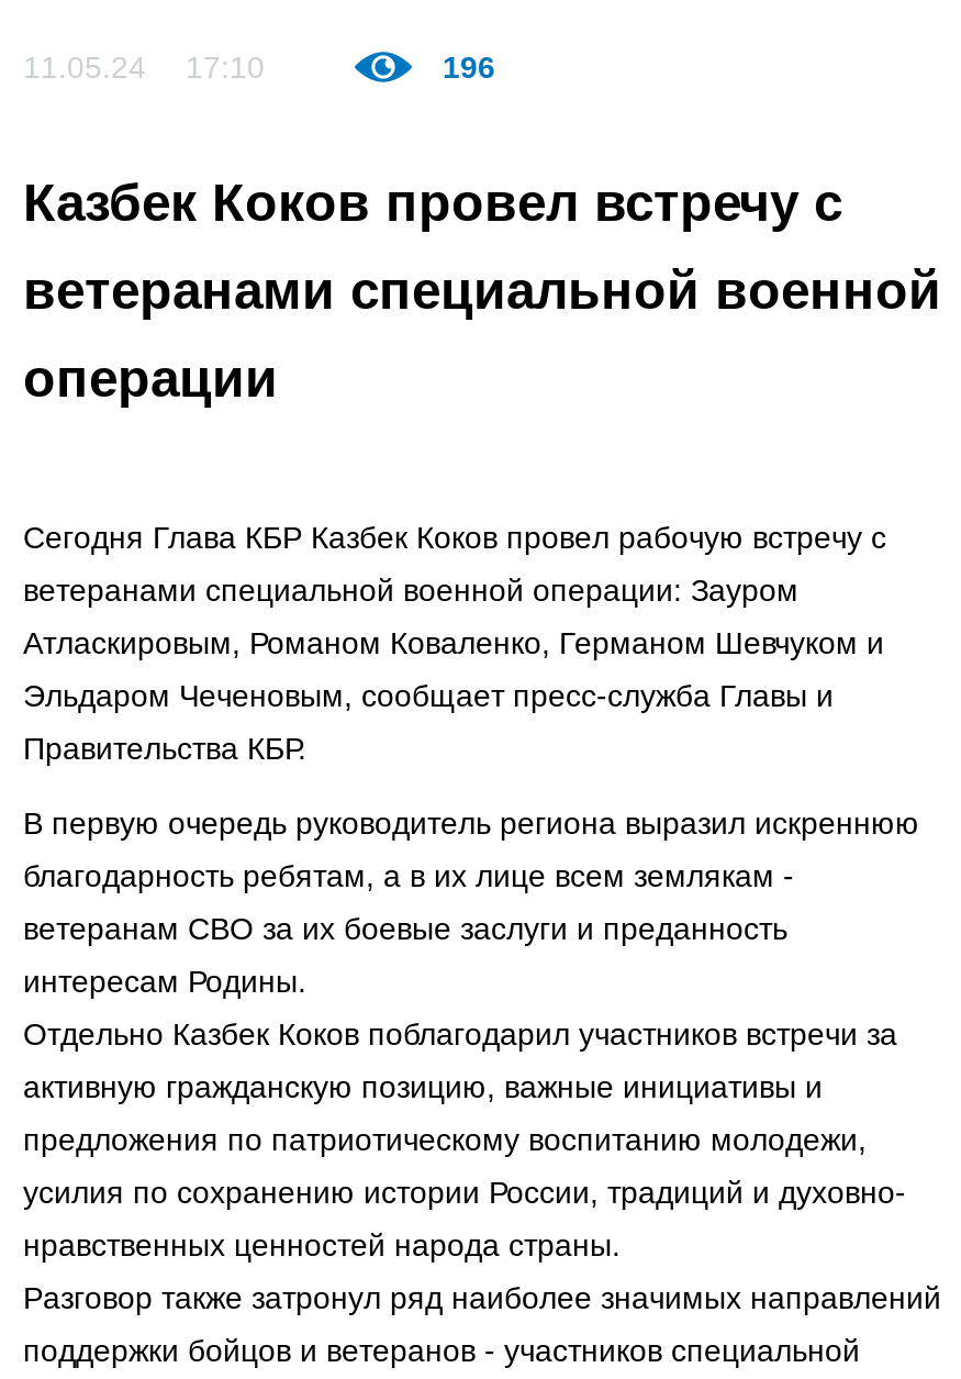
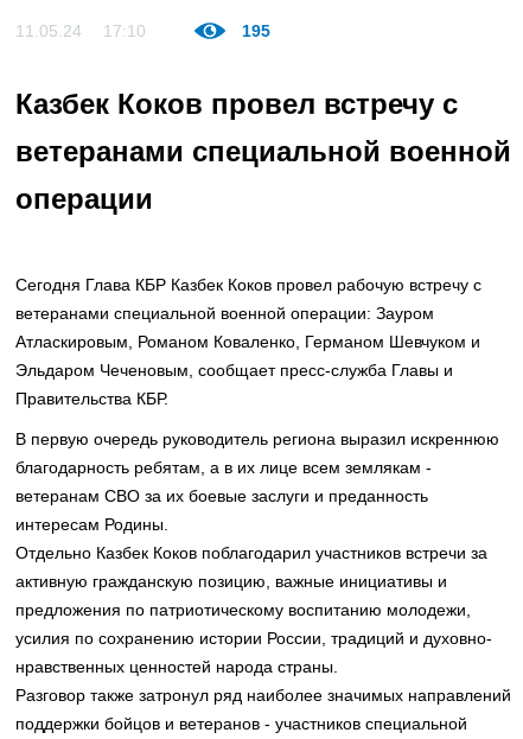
- 196
+ 195
